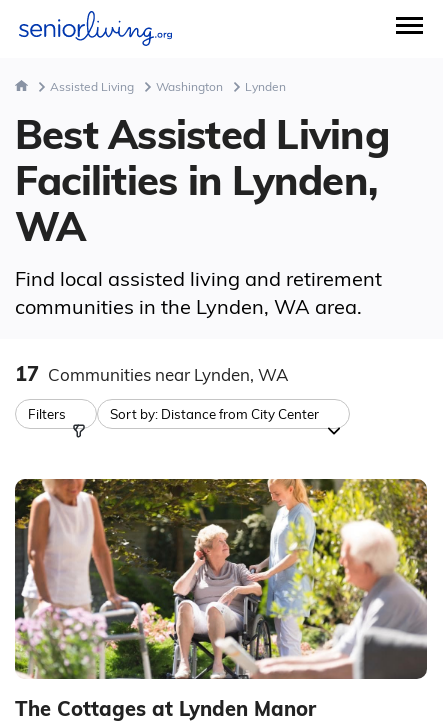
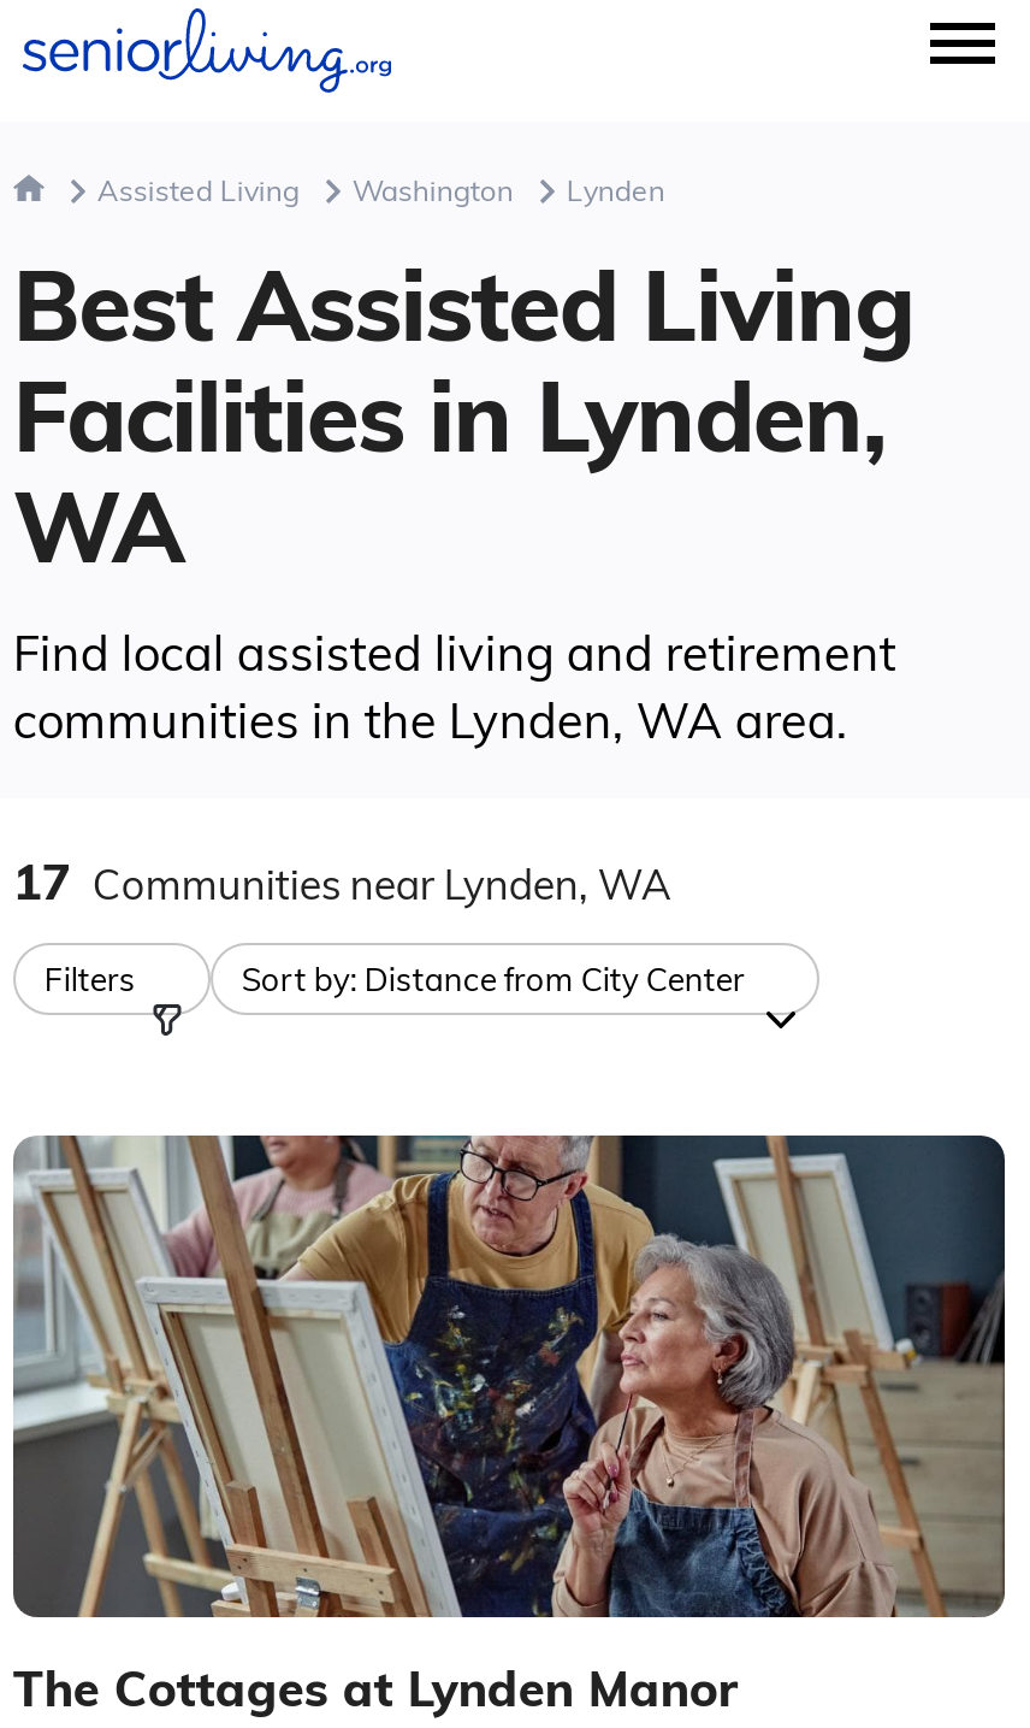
- [image]
+ [image]
